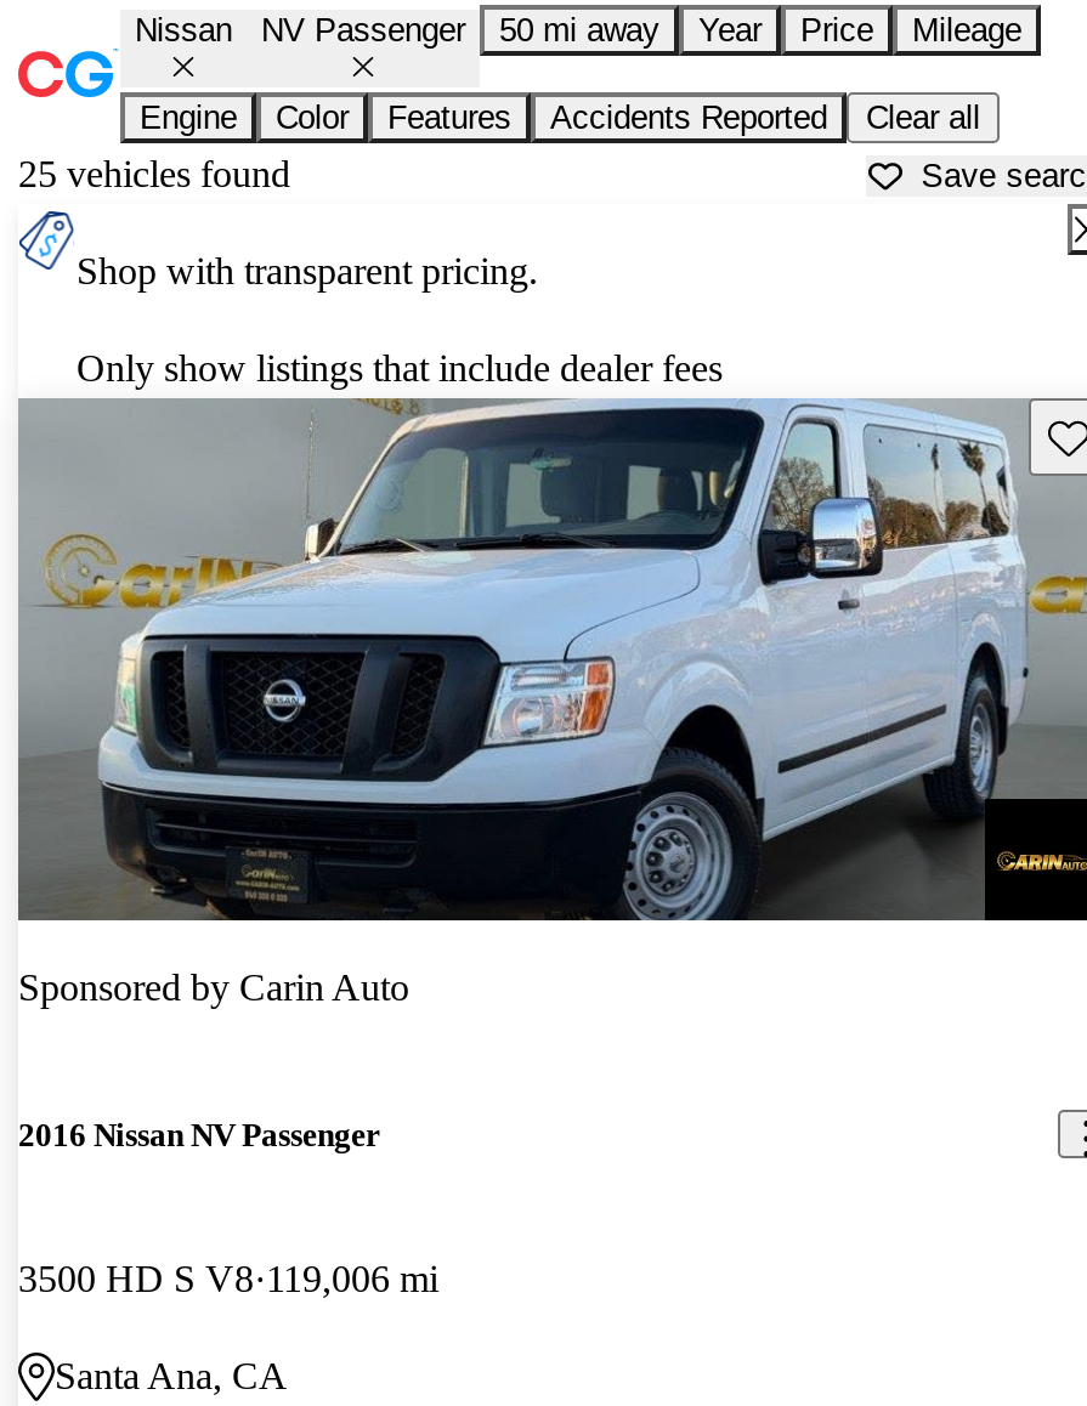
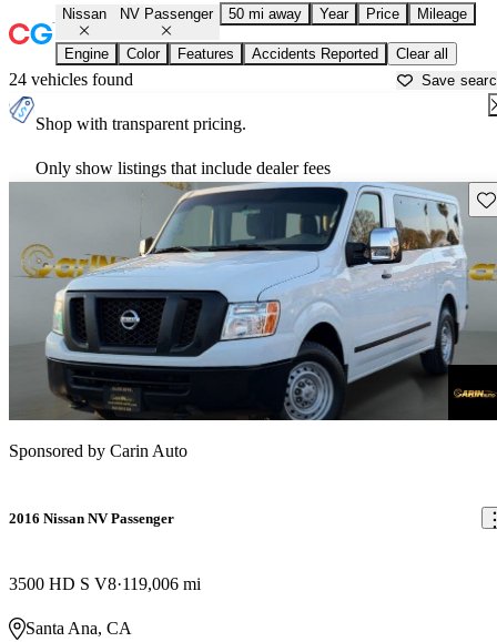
- 25 vehicles found
+ 24 vehicles found
